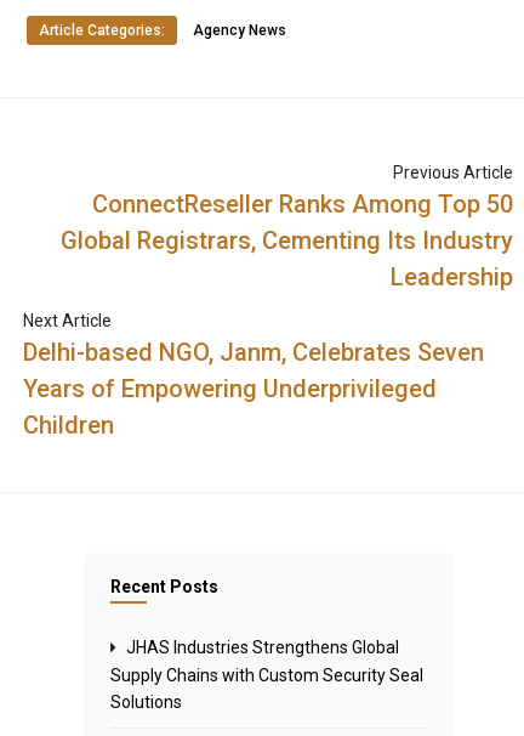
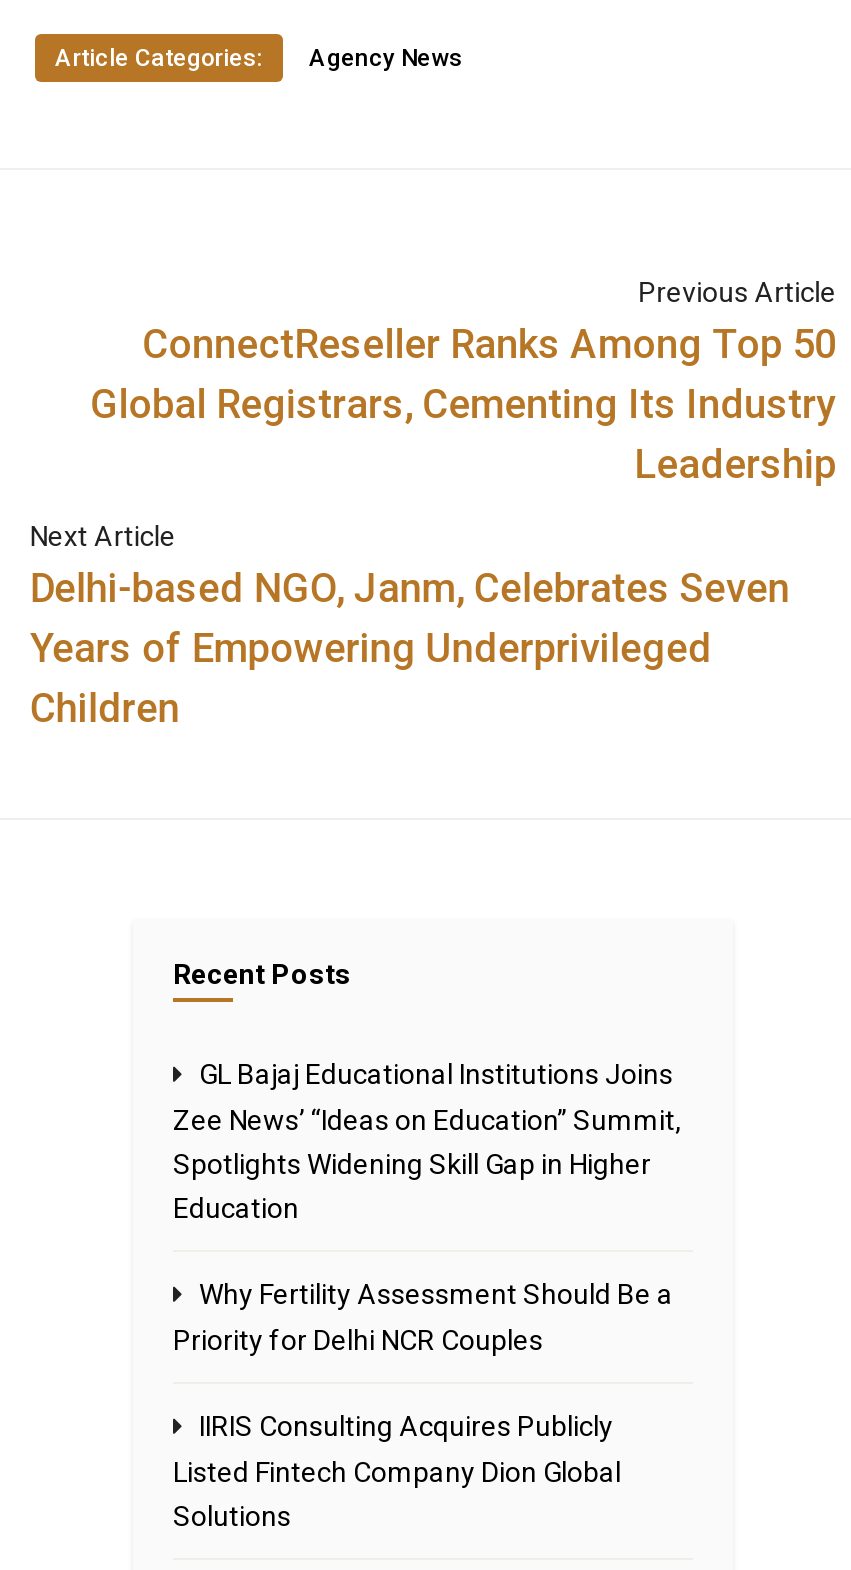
- JHAS Industries Strengthens Global
- Supply Chains with Custom Security Seal
+ GL Bajaj Educational Institutions Joins
+ Zee News’ “Ideas on Education” Summit,
+ Spotlights Widening Skill Gap in Higher
+ Education
+ Why Fertility Assessment Should Be a
+ Priority for Delhi NCR Couples
+ IIRIS Consulting Acquires Publicly
+ Listed Fintech Company Dion Global
